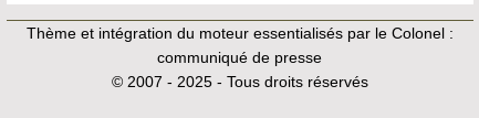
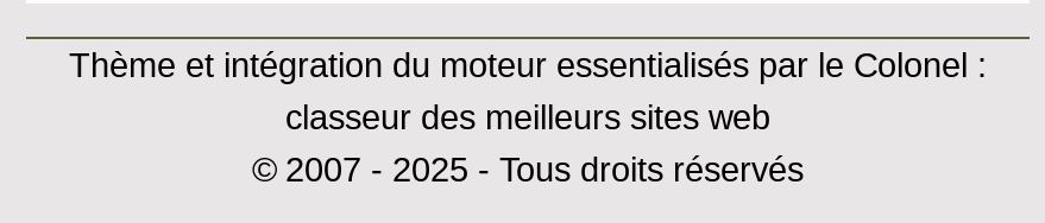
- communiqué de presse
+ classeur des meilleurs sites web
